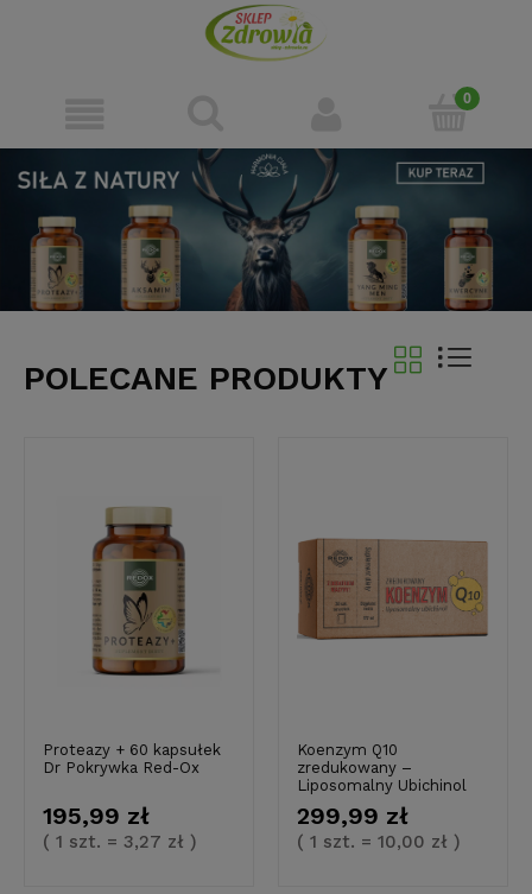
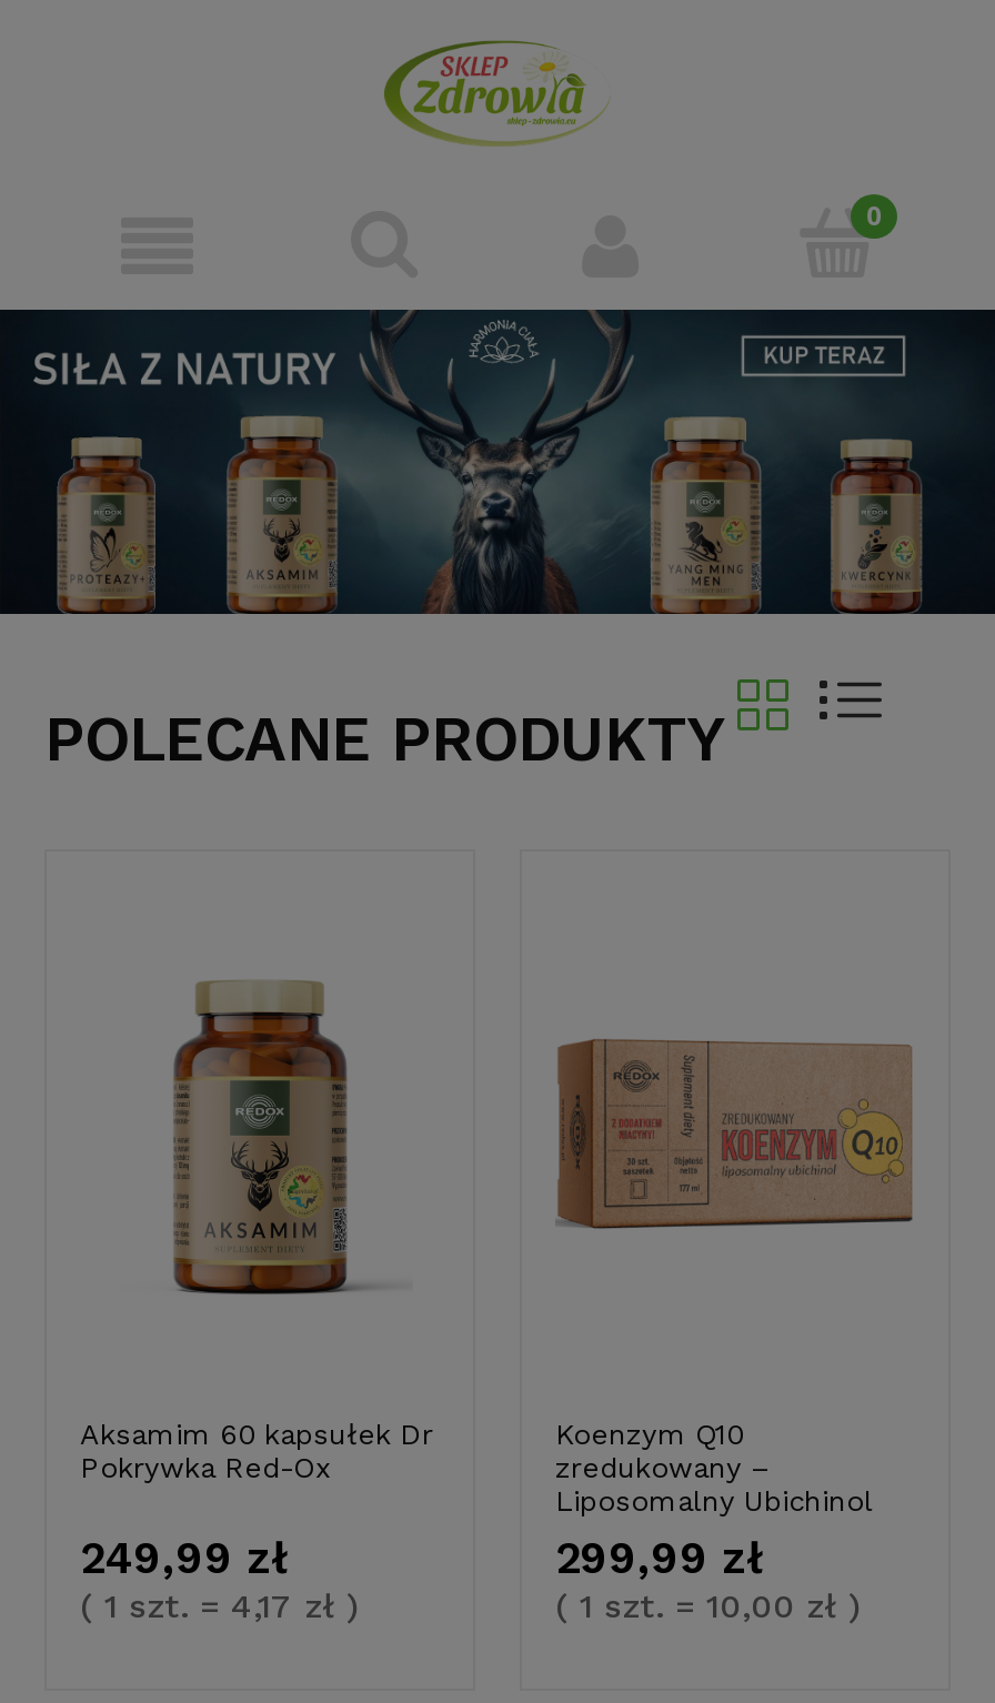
- [image]
+ [image]

- Proteazy + 60 kapsułek
- Dr Pokrywka Red-Ox
+ Aksamim 60 kapsułek Dr
+ Pokrywka Red-Ox

- 195,99 zł
- ( 1 szt. = 3,27 zł )
+ 249,99 zł
+ ( 1 szt. = 4,17 zł )
